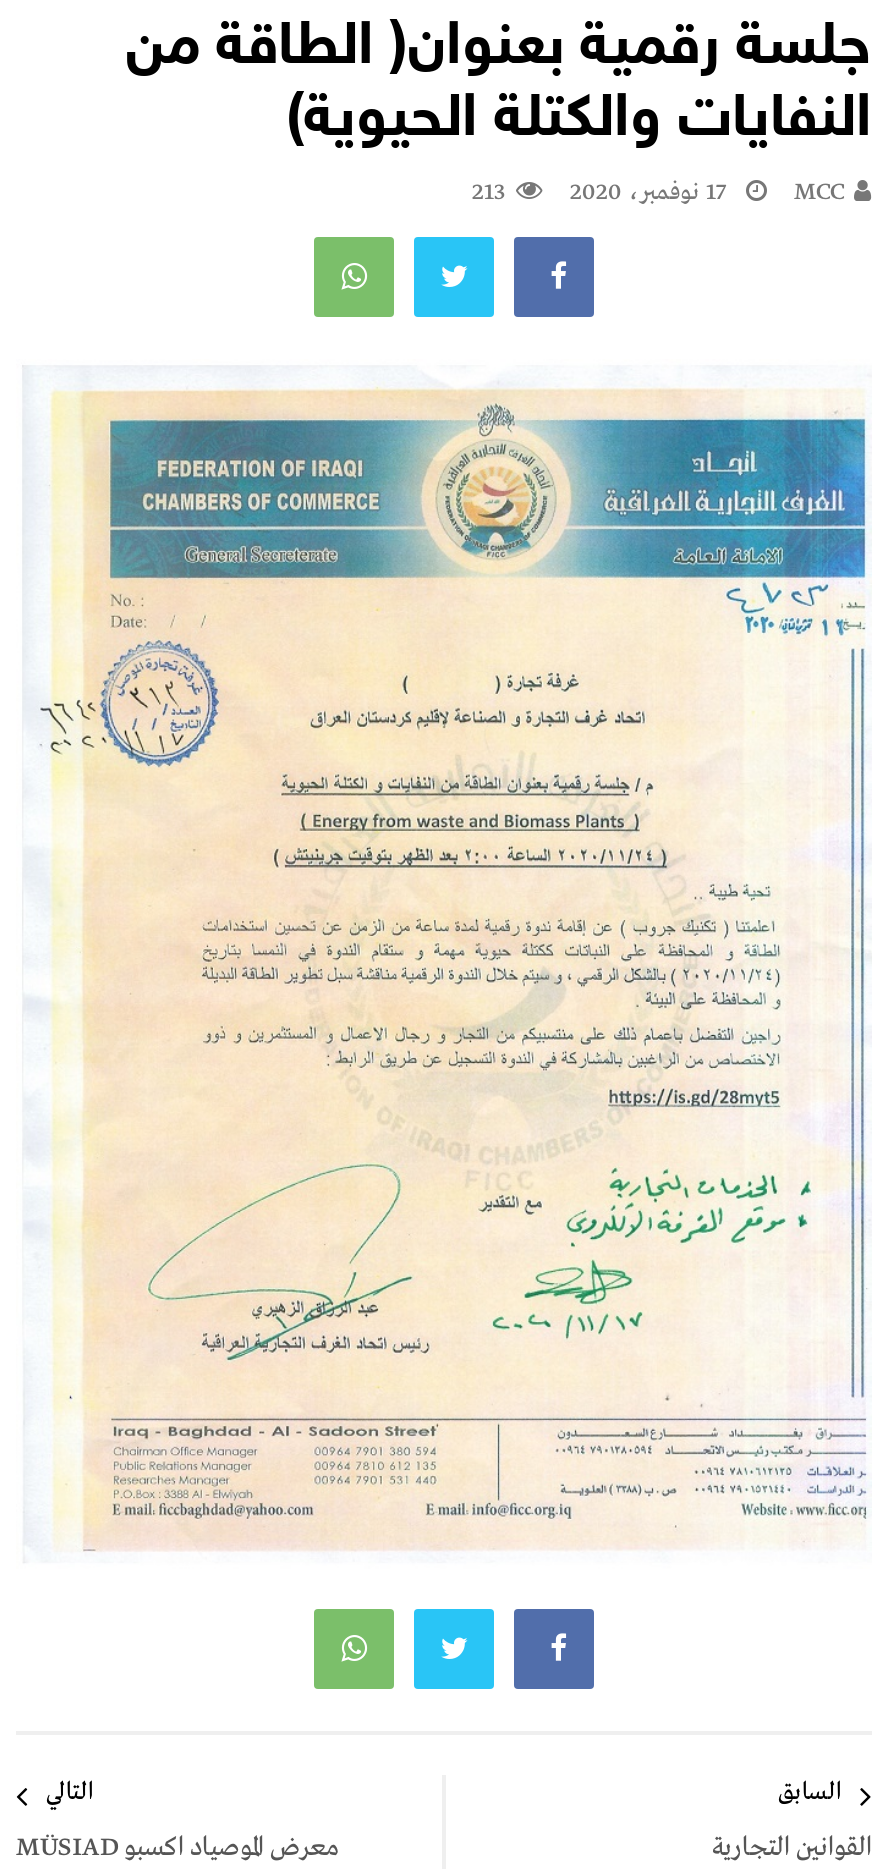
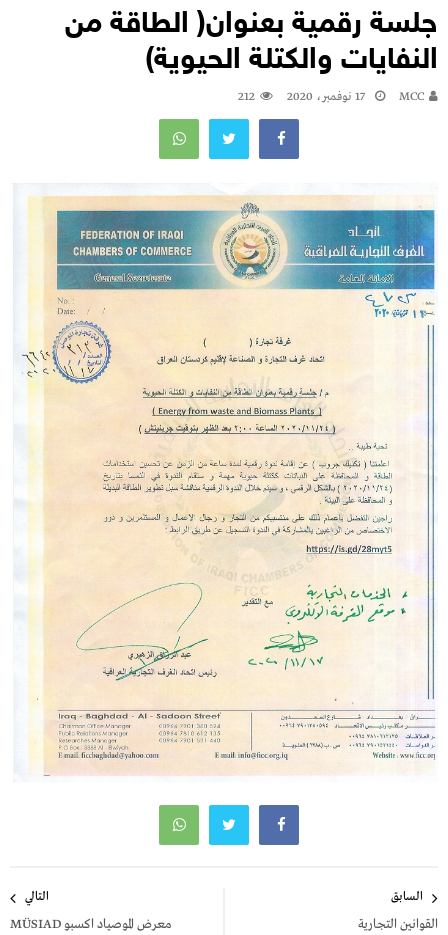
- 213
+ 212
